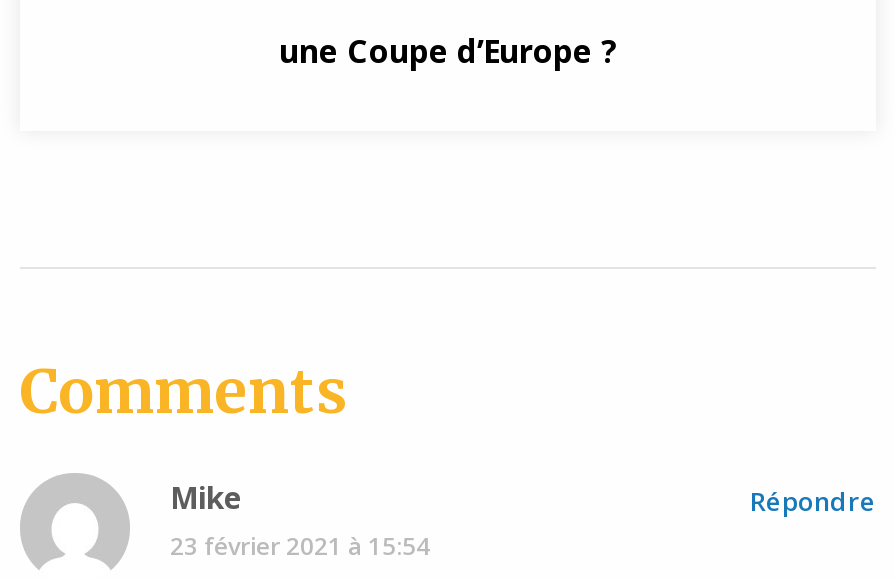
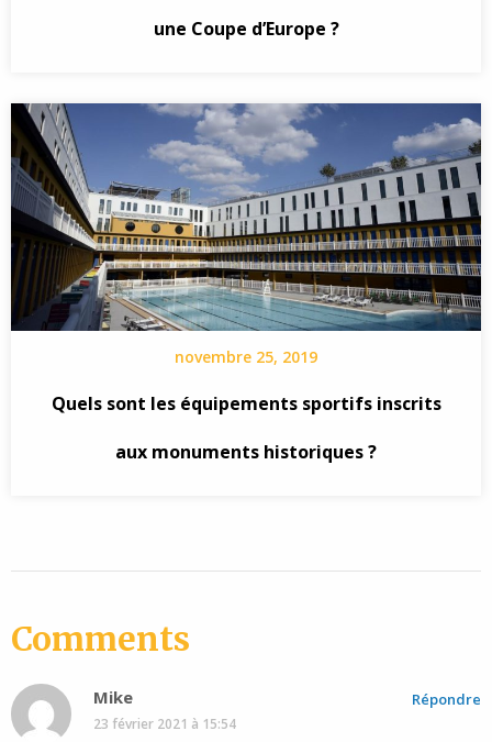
+ [image]
+ novembre 25, 2019
+ Quels sont les équipements sportifs inscrits
+ aux monuments historiques ?
